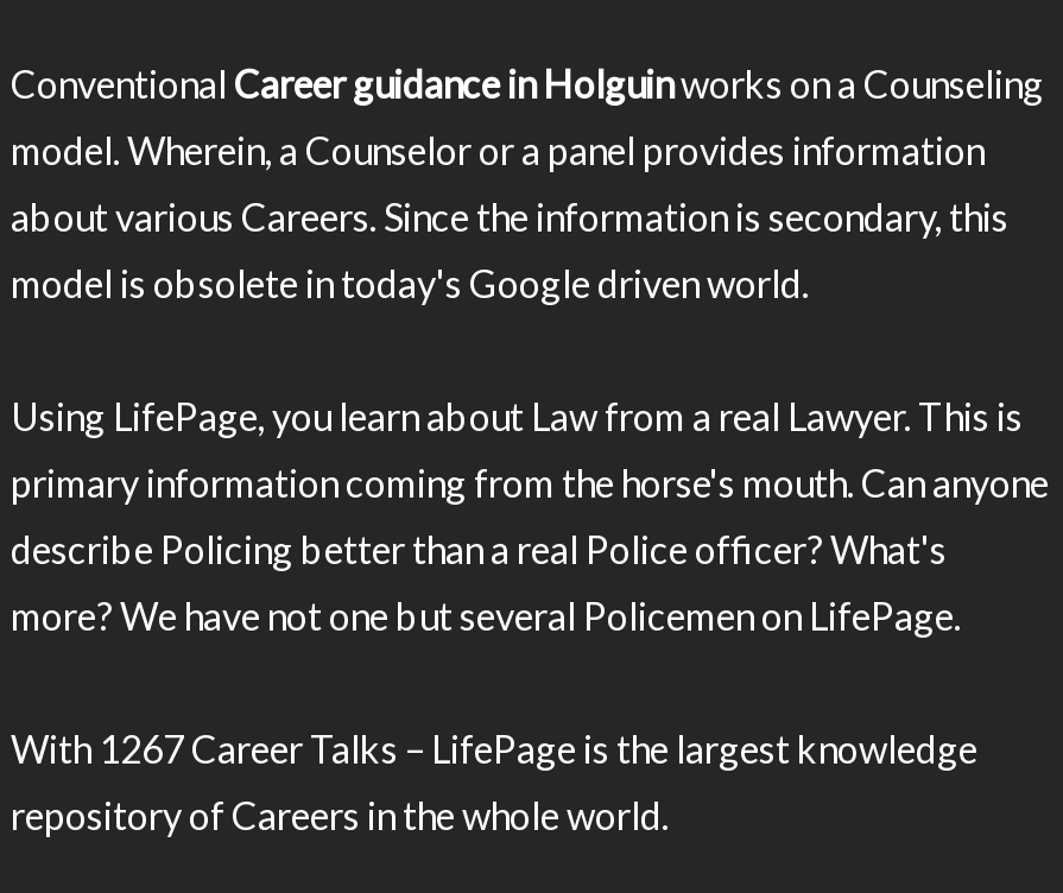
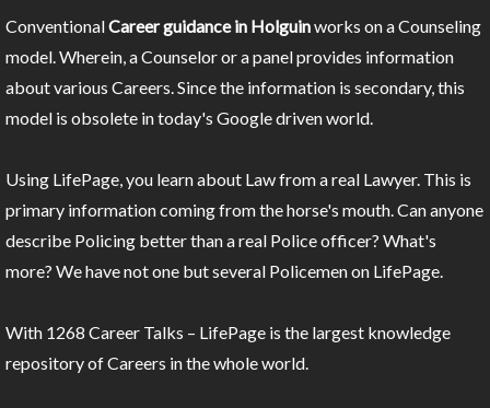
- With 1267 Career Talks – LifePage is the largest knowledge
+ With 1268 Career Talks – LifePage is the largest knowledge
